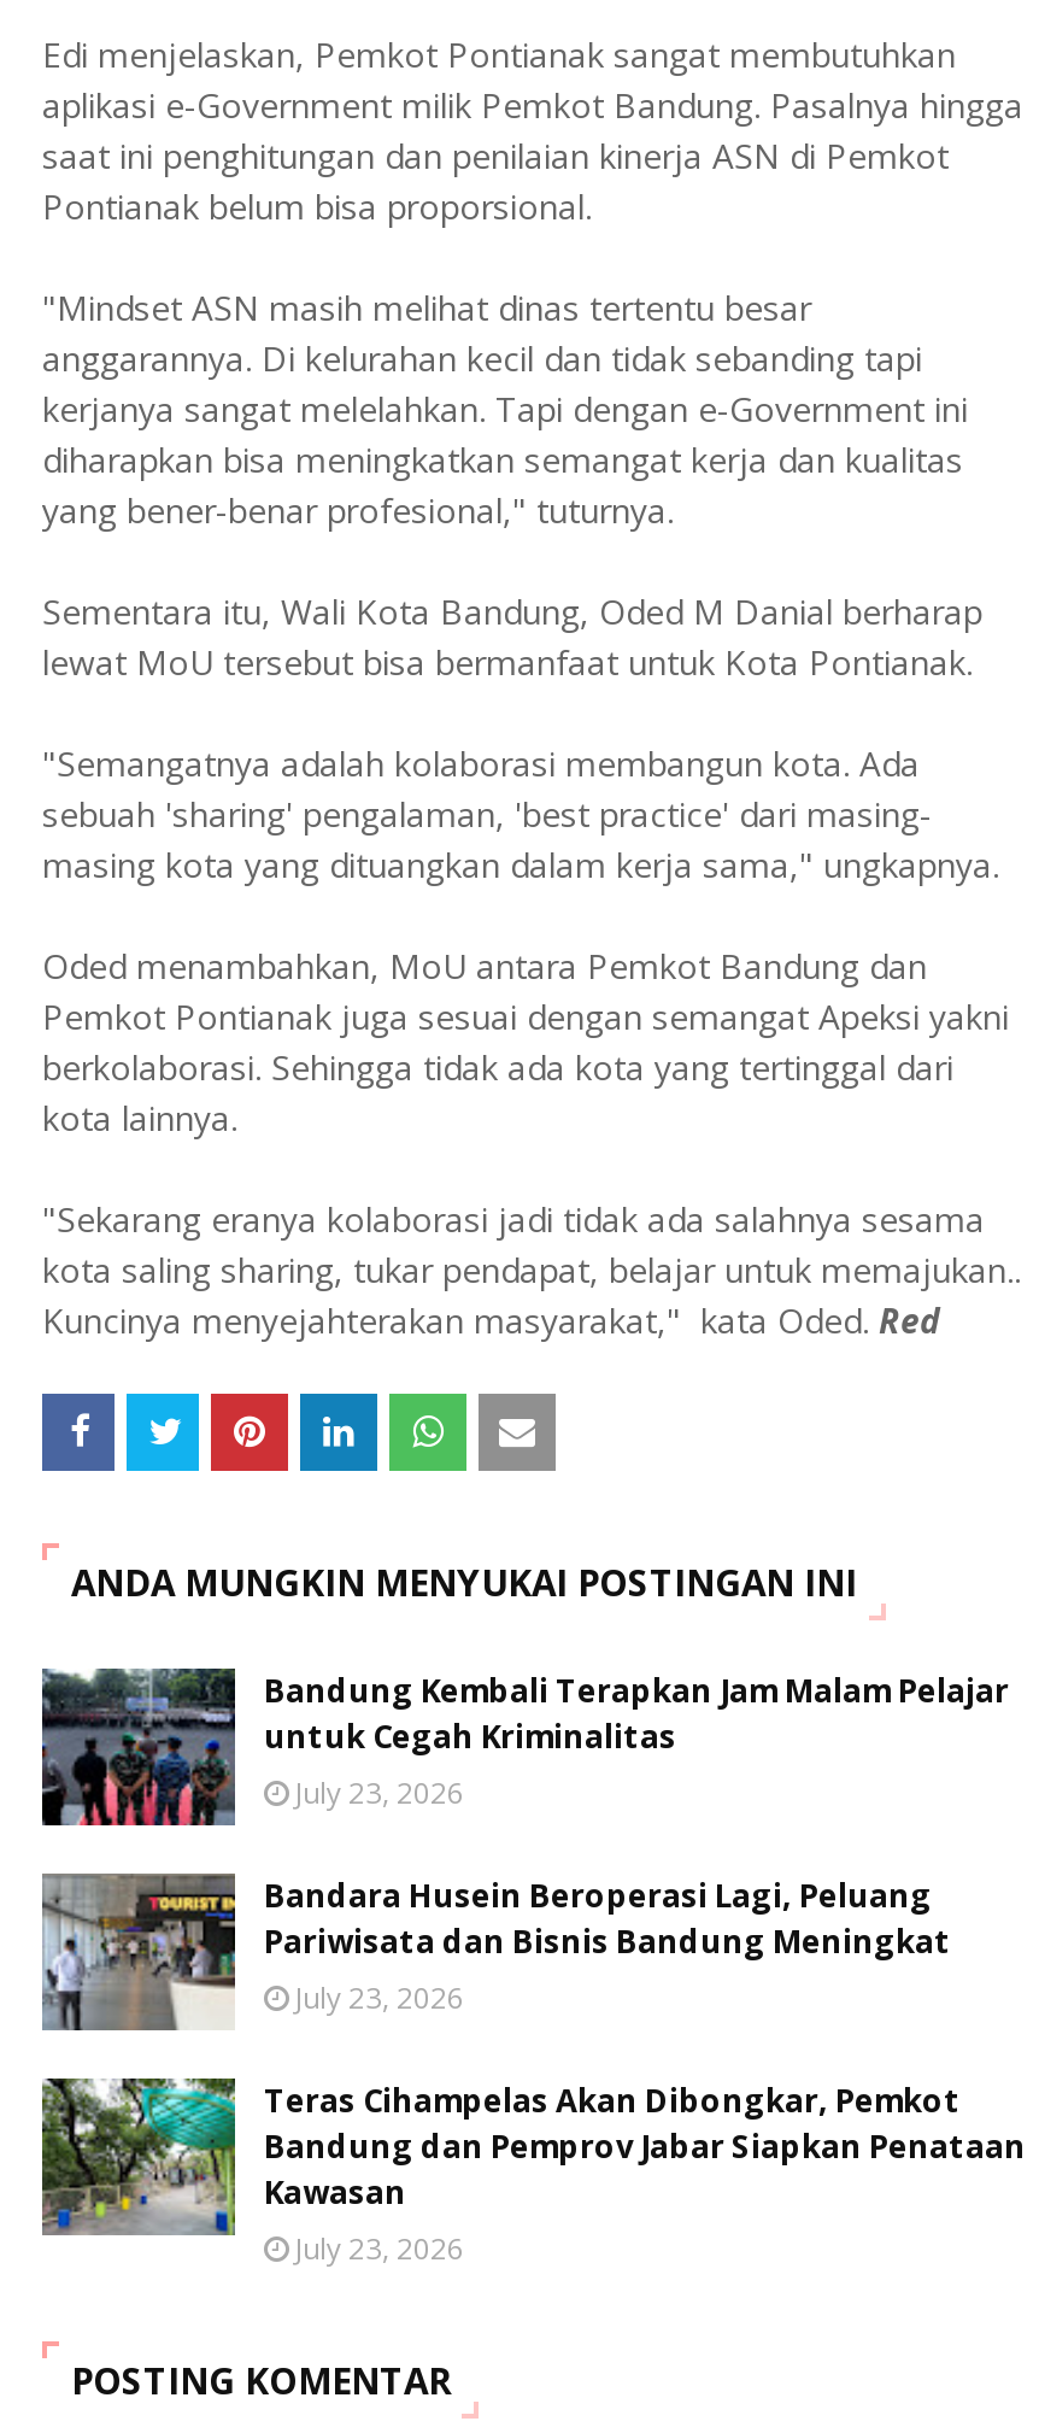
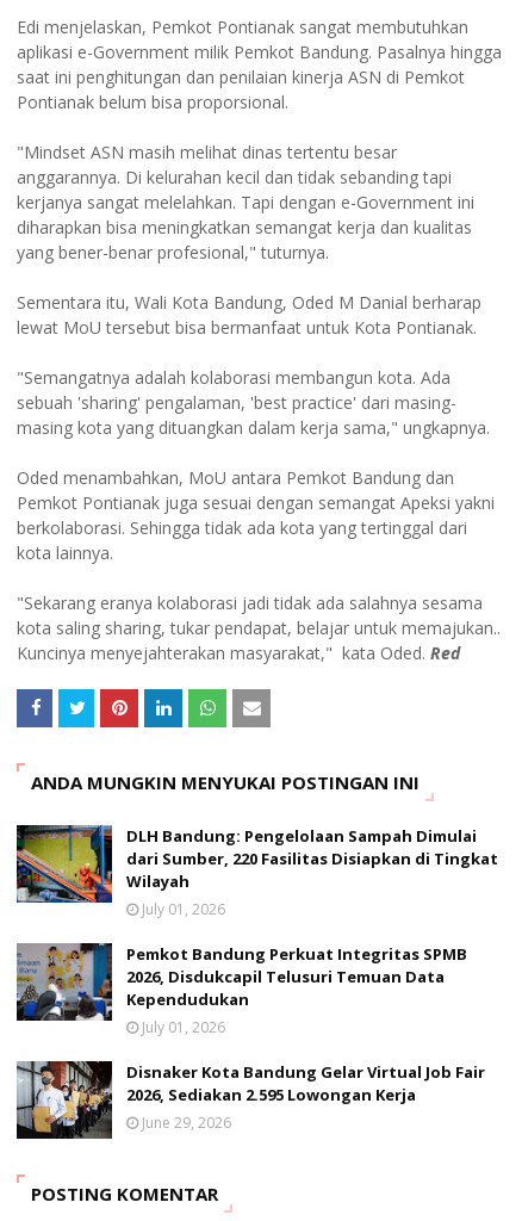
- [image]
- Bandung Kembali Terapkan Jam Malam Pelajar
- untuk Cegah Kriminalitas
- July 23, 2026
+ [image]
+ DLH Bandung: Pengelolaan Sampah Dimulai
+ dari Sumber, 220 Fasilitas Disiapkan di Tingkat
+ Wilayah
+ July 01, 2026

- [image]
- Bandara Husein Beroperasi Lagi, Peluang
- Pariwisata dan Bisnis Bandung Meningkat
- July 23, 2026
+ [image]
+ Pemkot Bandung Perkuat Integritas SPMB
+ 2026, Disdukcapil Telusuri Temuan Data
+ Kependudukan
+ July 01, 2026

- [image]
- Teras Cihampelas Akan Dibongkar, Pemkot
- Bandung dan Pemprov Jabar Siapkan Penataan
- Kawasan
- July 23, 2026
+ [image]
+ Disnaker Kota Bandung Gelar Virtual Job Fair
+ 2026, Sediakan 2.595 Lowongan Kerja
+ June 29, 2026
